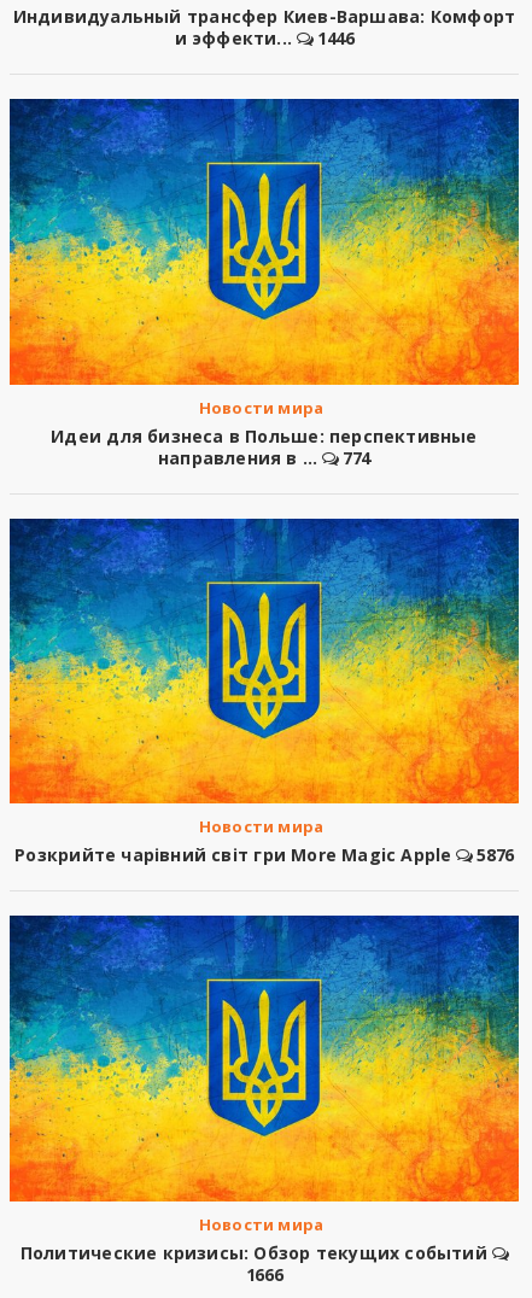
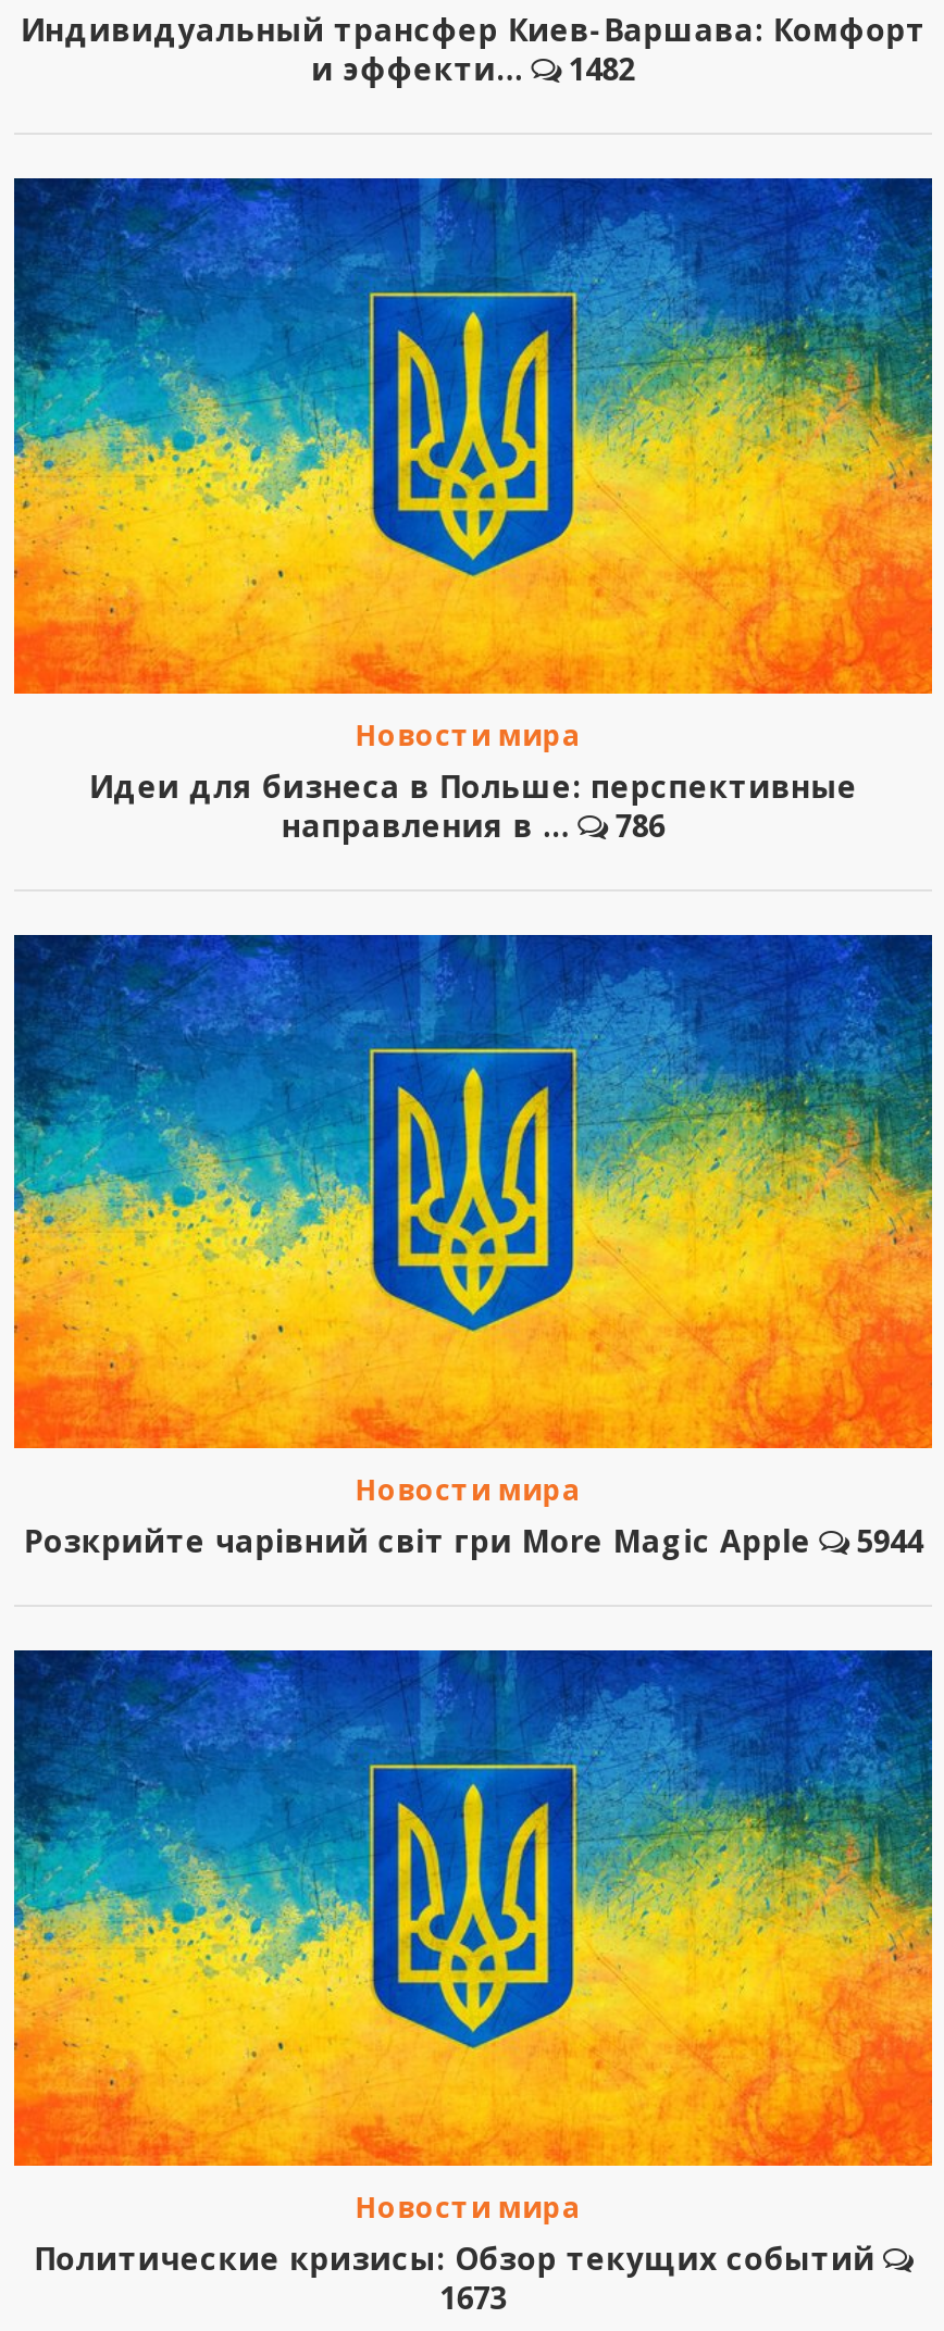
- и эффекти... 1446
+ и эффекти... 1482

- направления в ... 774
+ направления в ... 786

- Розкрийте чарівний світ гри More Magic Apple 5876
+ Розкрийте чарівний світ гри More Magic Apple 5944

- 1666
+ 1673
